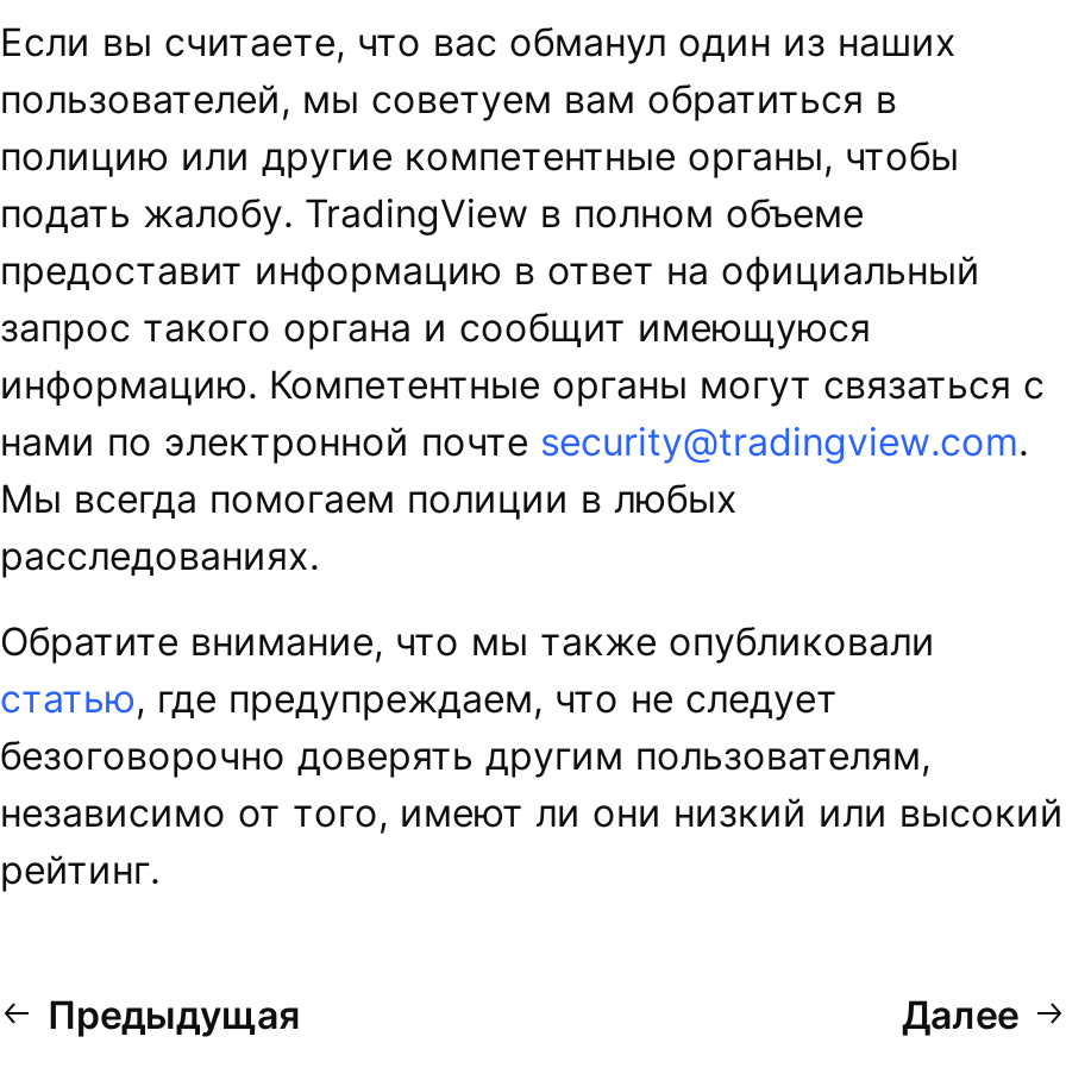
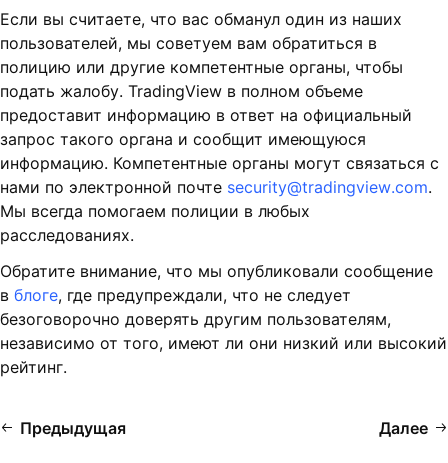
- Обратите внимание, что мы также опубликовали
- статью, где предупреждаем, что не следует
+ Обратите внимание, что мы опубликовали сообщение
+ в блоге, где предупреждали, что не следует
